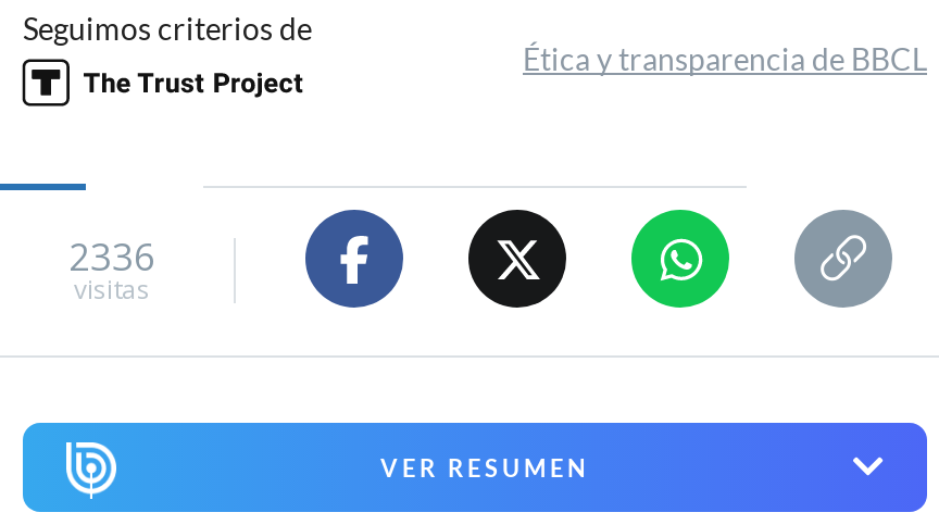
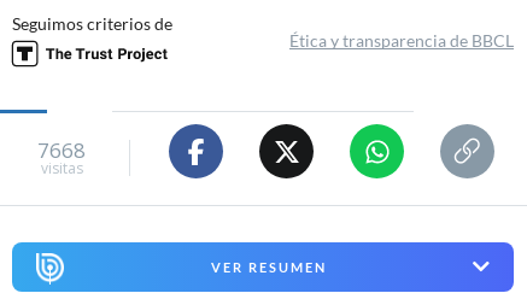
- 2336
+ 7668
